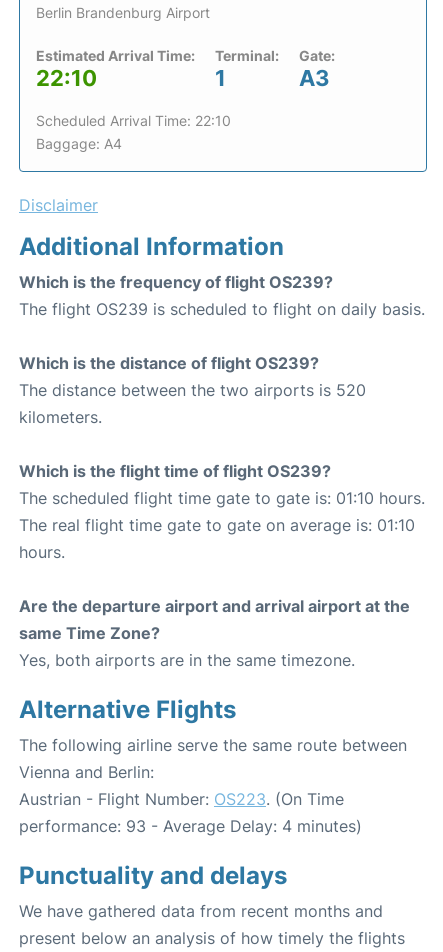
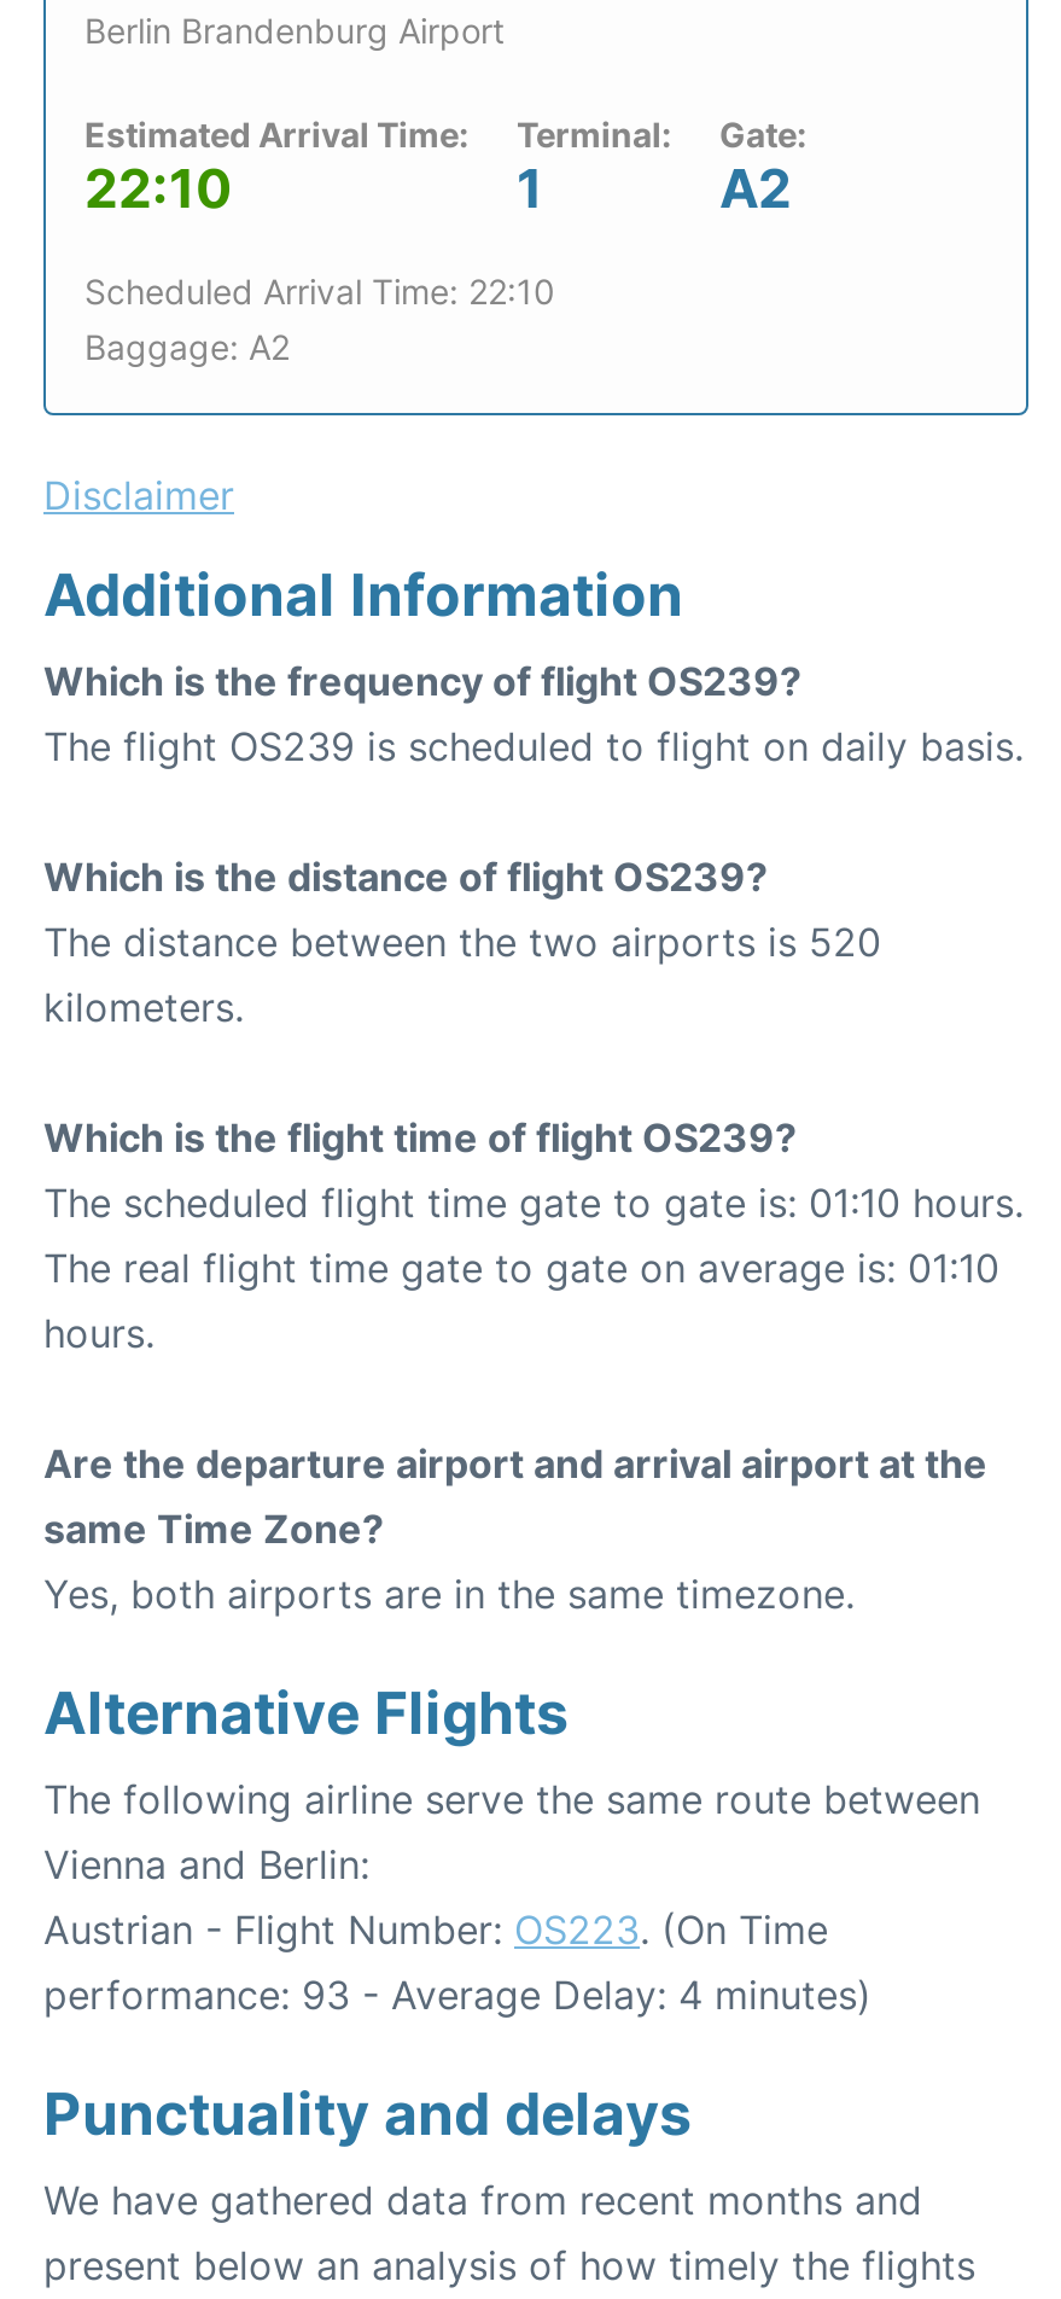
- A3
+ A2

- Baggage: A4
+ Baggage: A2
